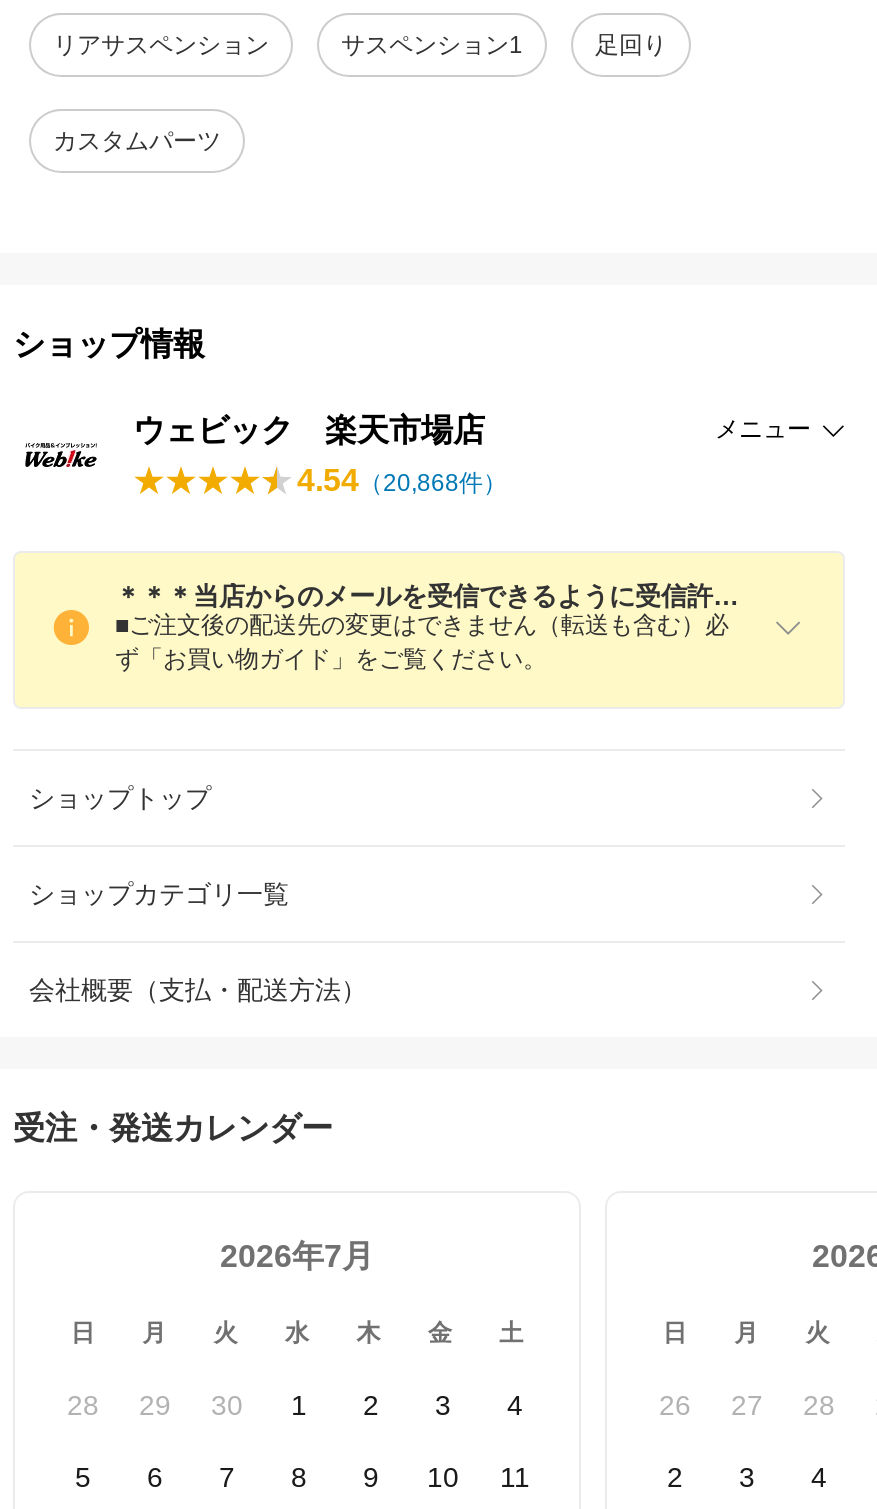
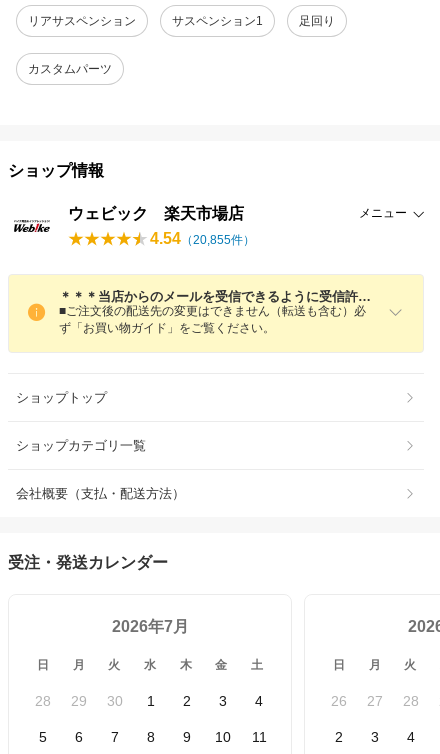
- 4.54（20,868件）
+ 4.54（20,855件）
